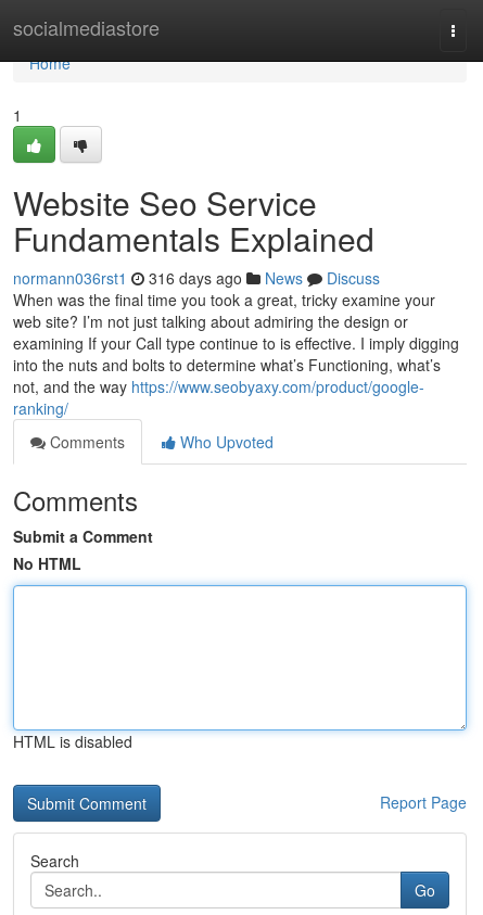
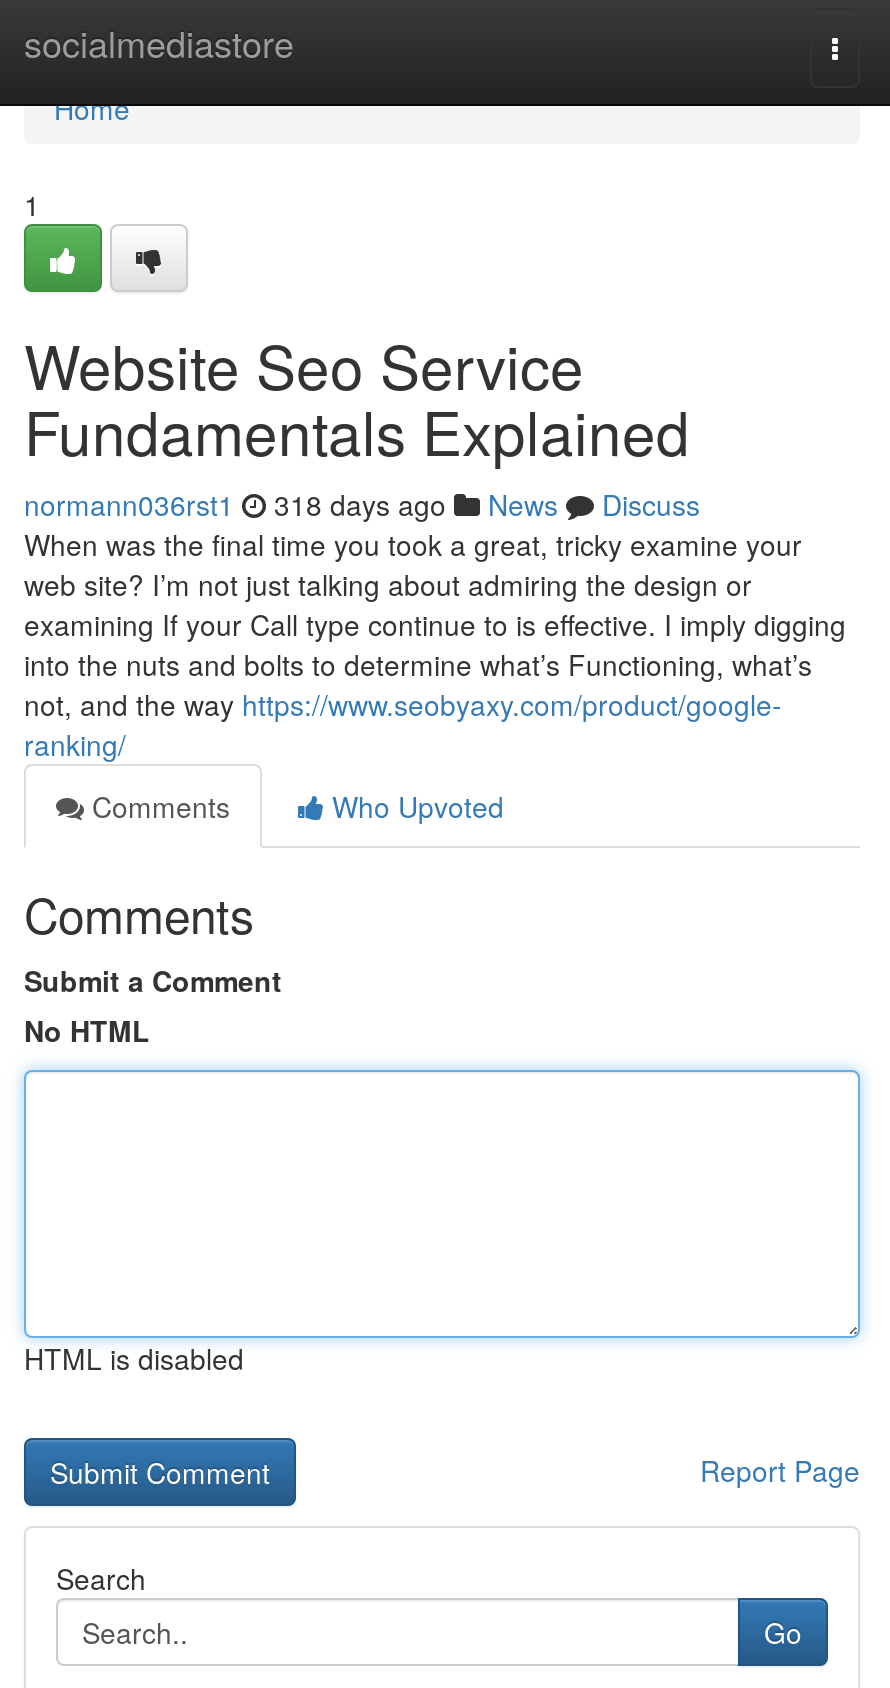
- normann036rst1 316 days ago News Discuss
+ normann036rst1 318 days ago News Discuss
